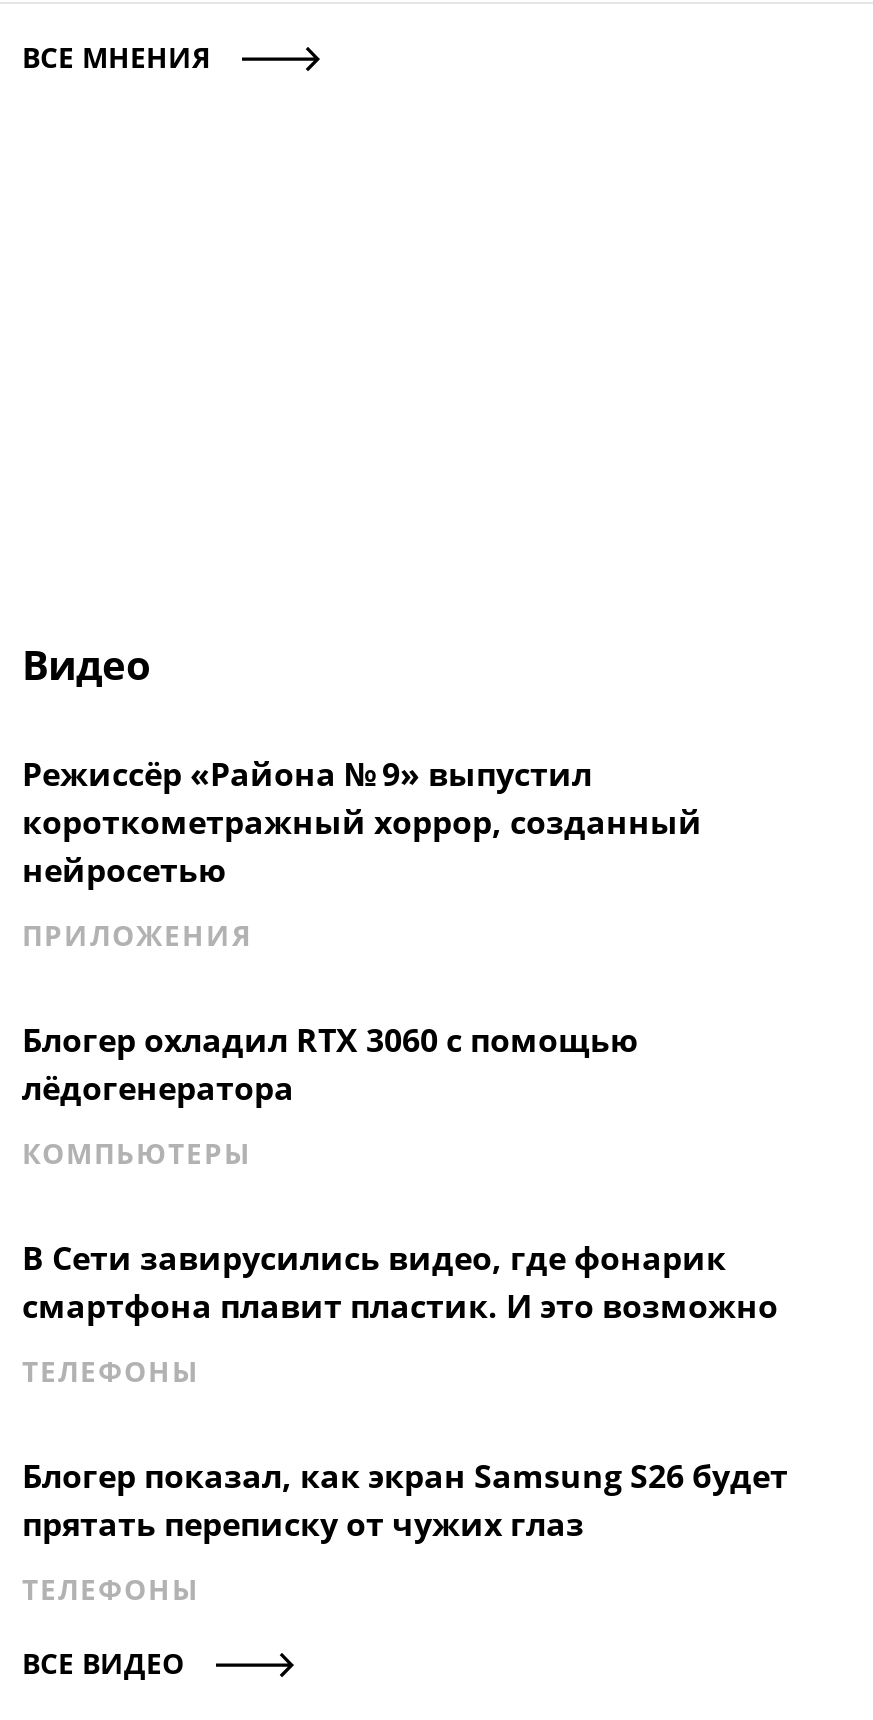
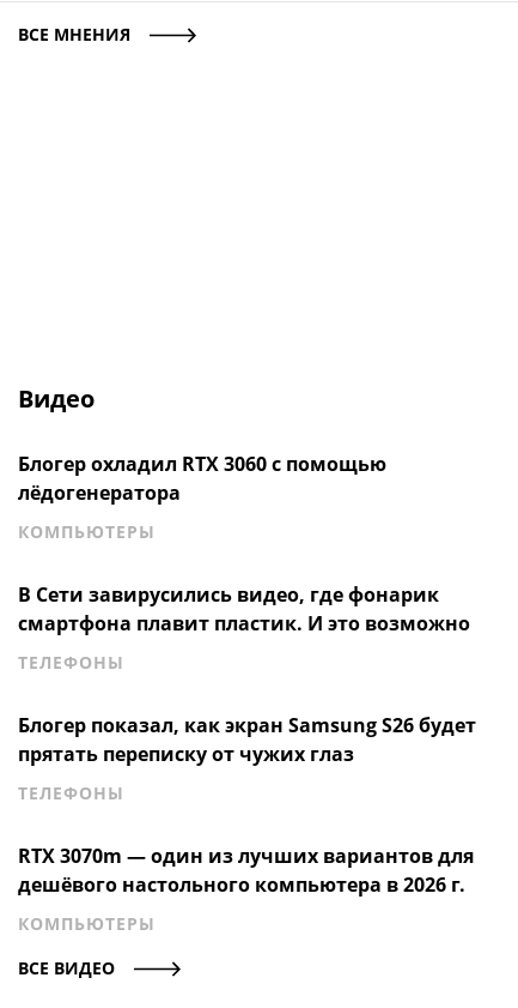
- Режиссёр «Района № 9» выпустил
- короткометражный хоррор, созданный
- нейросетью
- ПРИЛОЖЕНИЯ

moved up: Блогер охладил RTX 3060 с помощью | лёдогенератора | КОМПЬЮТЕРЫ | В Сети завирусились видео, где фонарик | смартфона плавит пластик. И это возможно | ТЕЛЕФОНЫ | прятать переписку от чужих глаз | ТЕЛЕФОНЫ

+ RTX 3070m — один из лучших вариантов для
+ дешёвого настольного компьютера в 2026 г.
+ КОМПЬЮТЕРЫ
